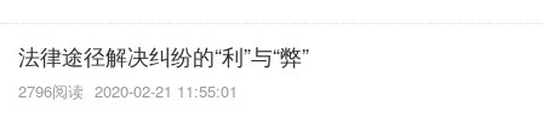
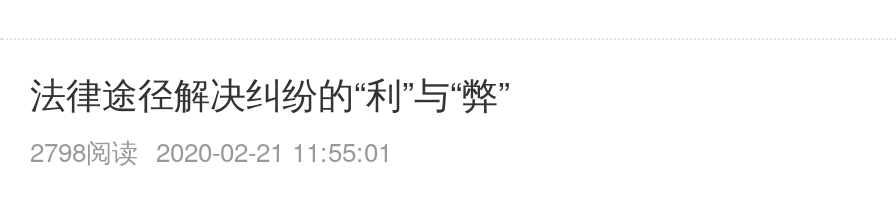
- 2796阅读 2020-02-21 11:55:01
+ 2798阅读 2020-02-21 11:55:01
